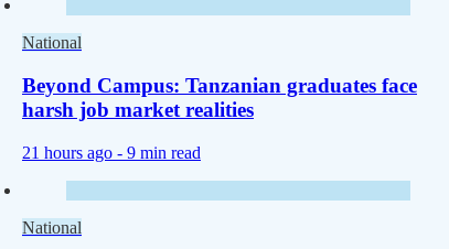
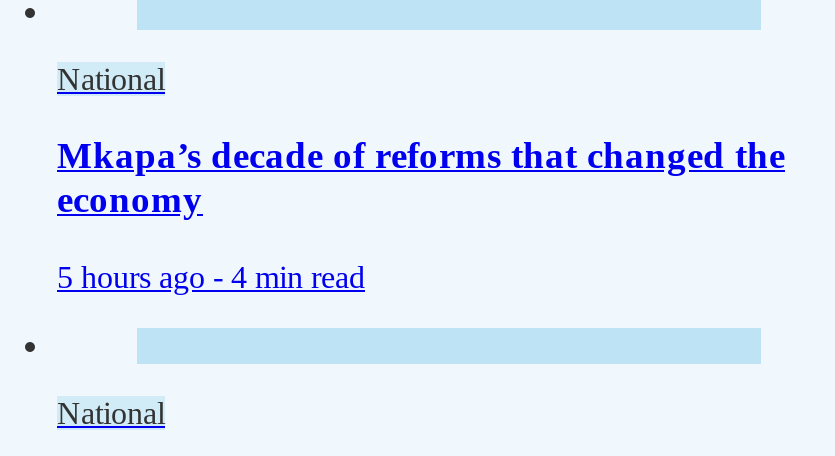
- Beyond Campus: Tanzanian graduates face
- harsh job market realities
+ Mkapa’s decade of reforms that changed the
+ economy

- 21 hours ago - 9 min read
+ 5 hours ago - 4 min read
